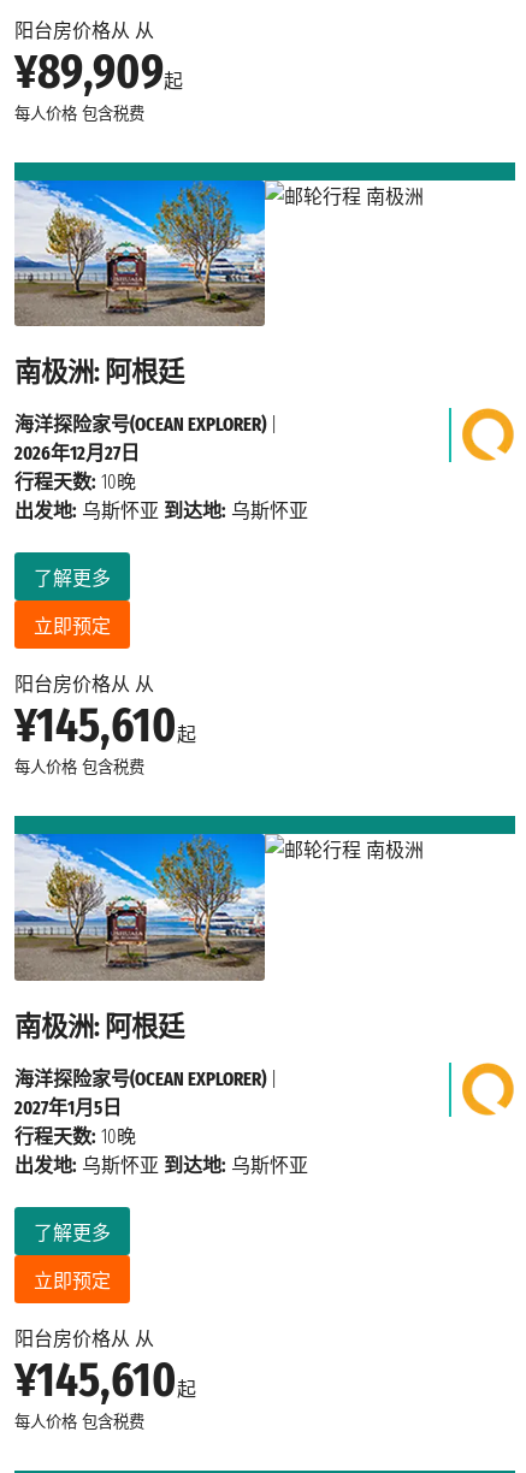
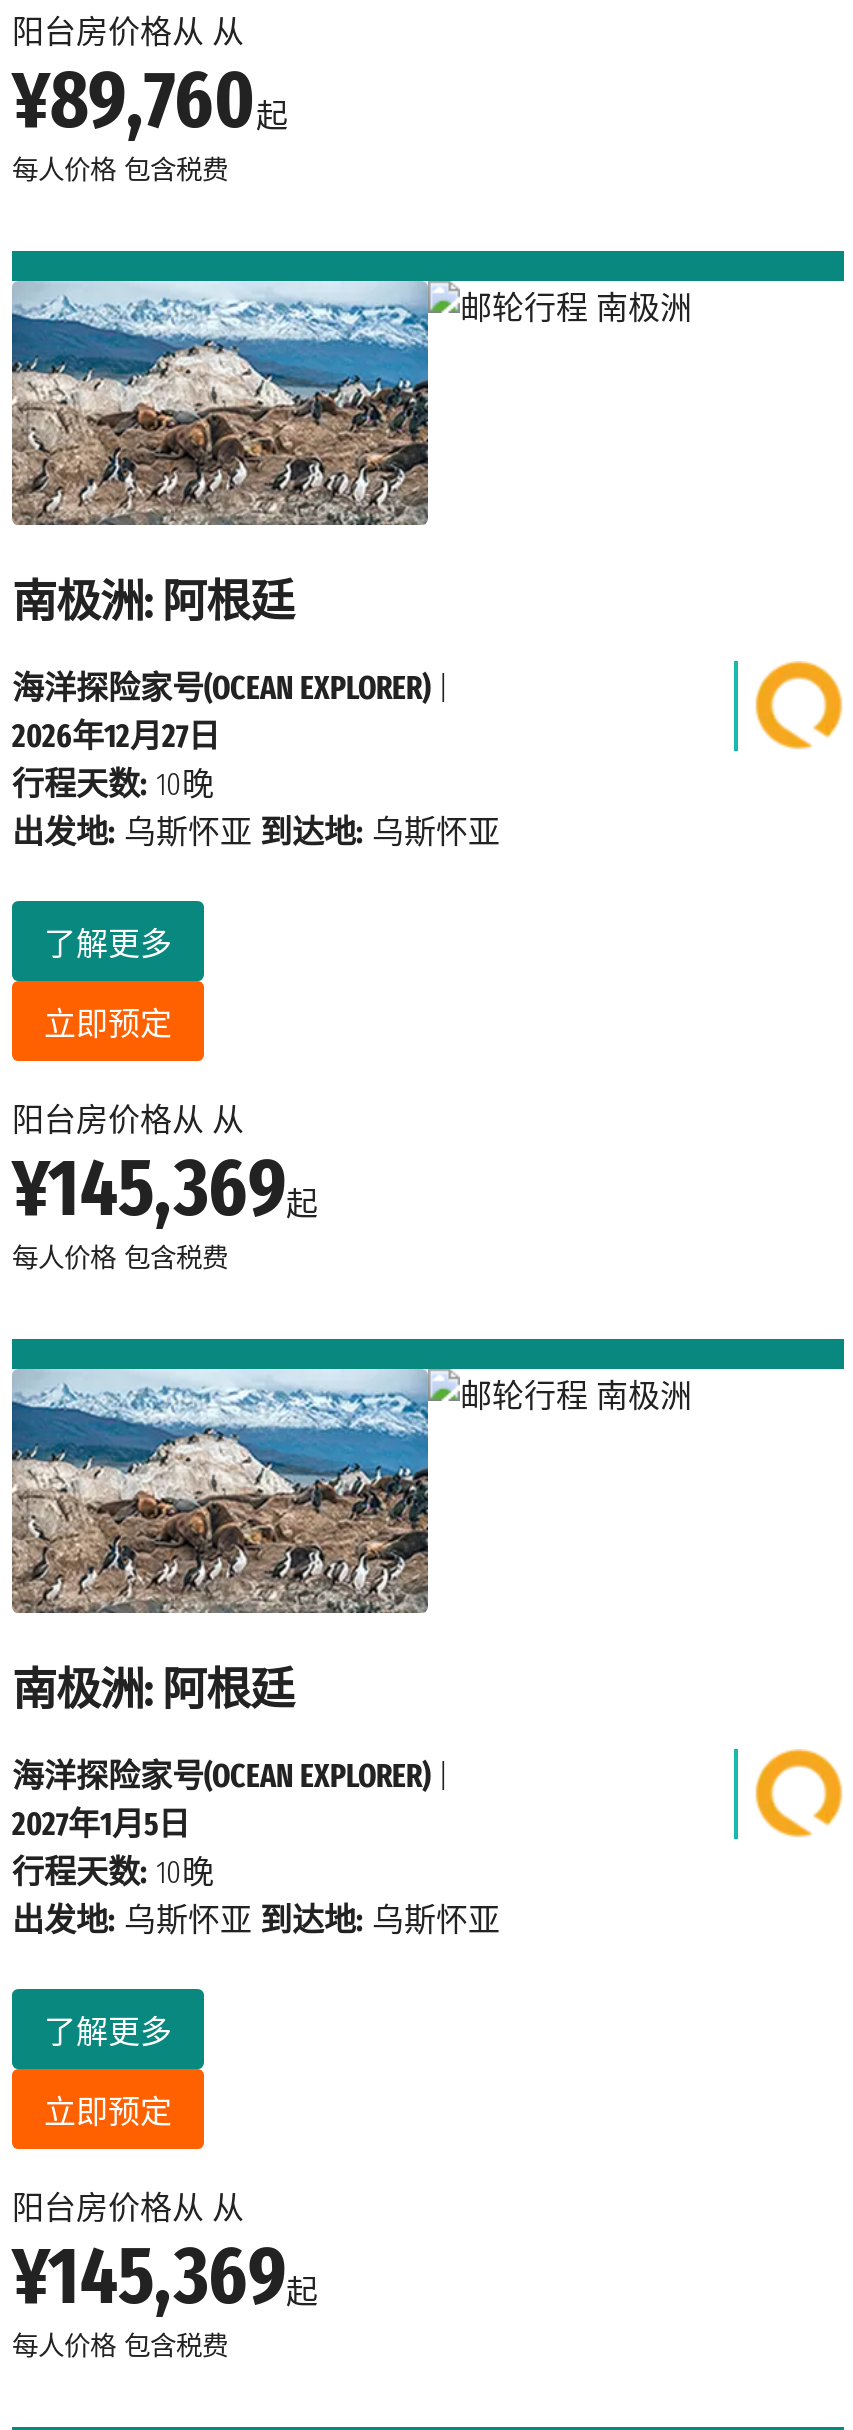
- ¥89,909起
+ ¥89,760起

- [image]
+ [image]

- ¥145,610起
+ ¥145,369起

- [image]
+ [image]

- ¥145,610起
+ ¥145,369起
